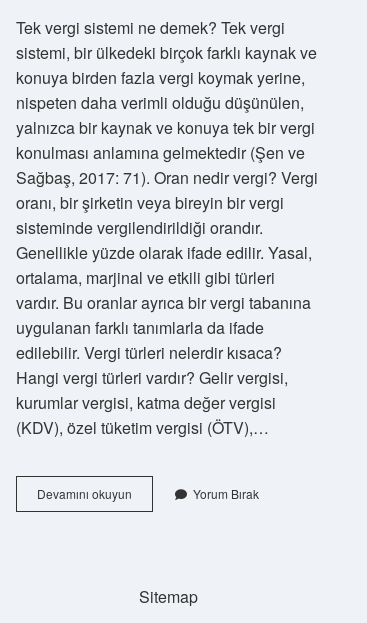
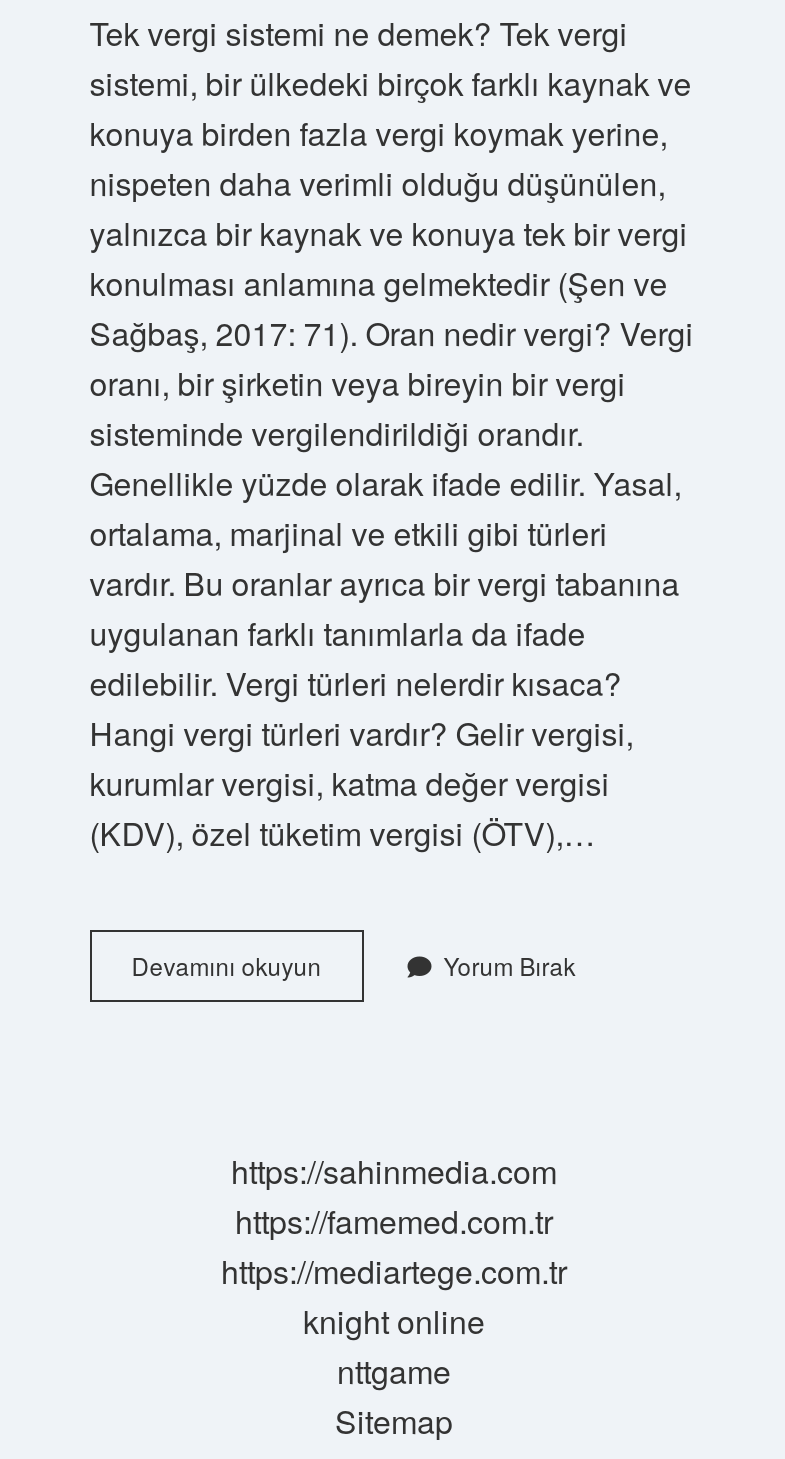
+ https://sahinmedia.com
+ https://famemed.com.tr
+ https://mediartege.com.tr
+ knight online
+ nttgame
